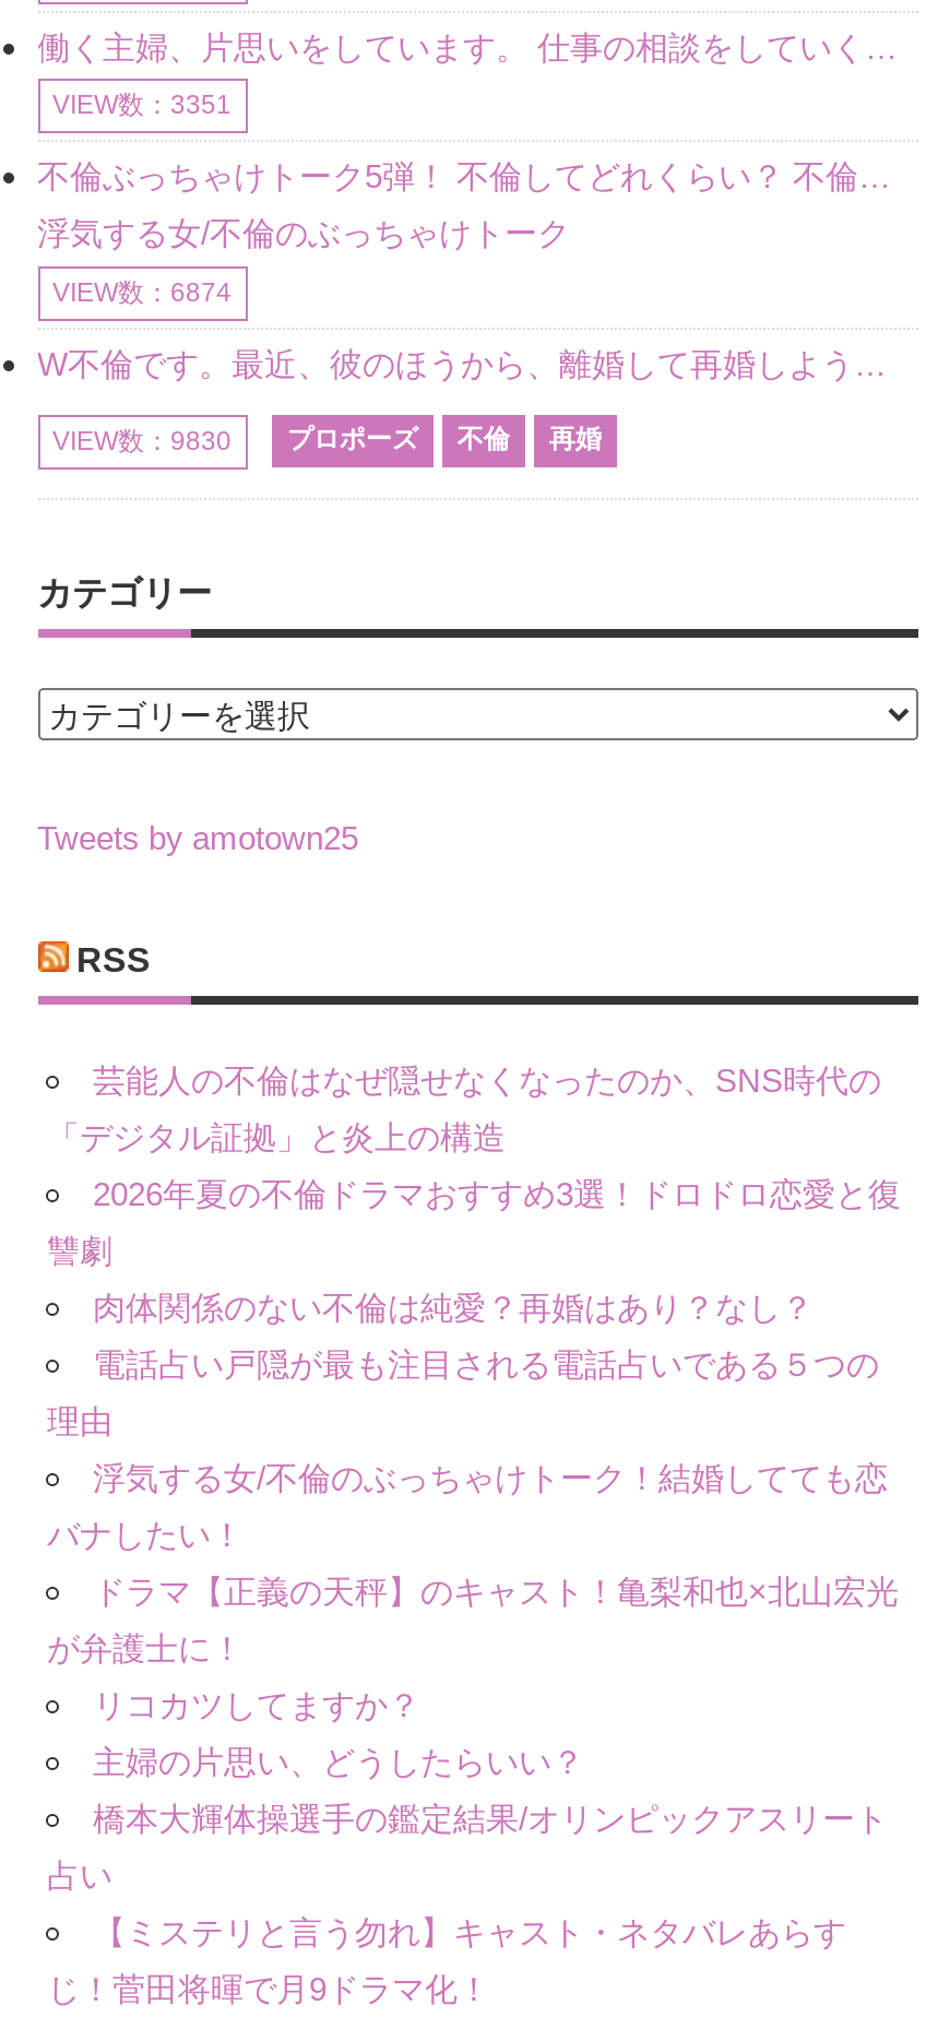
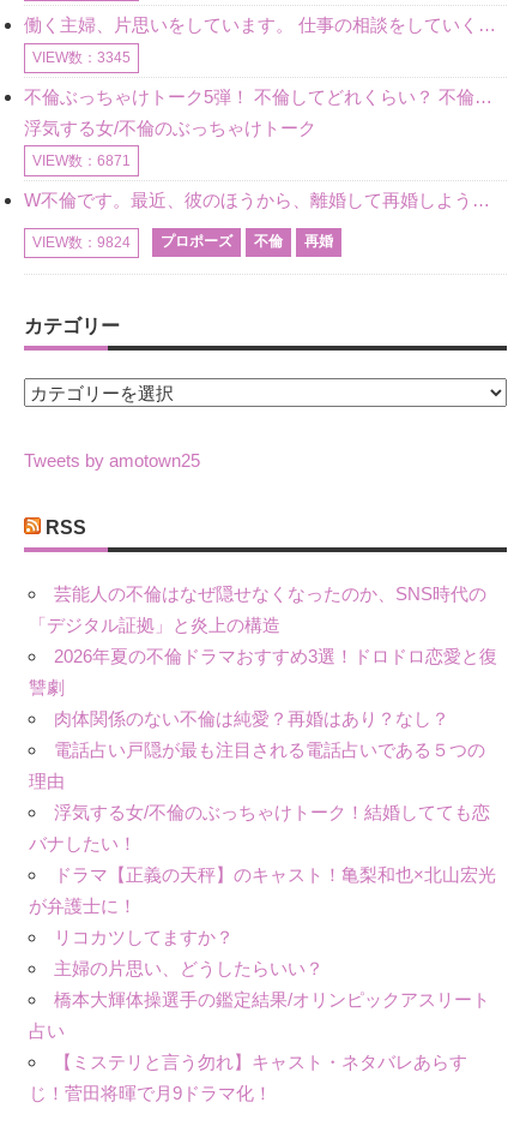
- VIEW数：3351
+ VIEW数：3345

- VIEW数：6874
+ VIEW数：6871

- VIEW数：9830 プロポーズ 不倫 再婚
+ VIEW数：9824 プロポーズ 不倫 再婚
